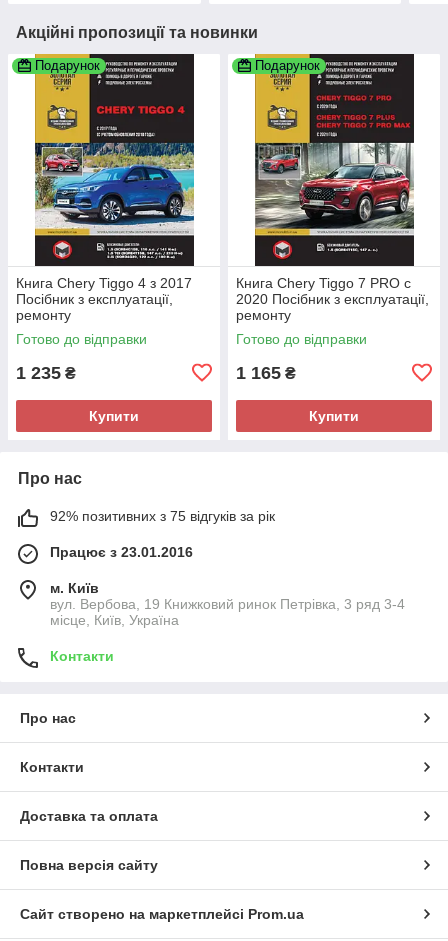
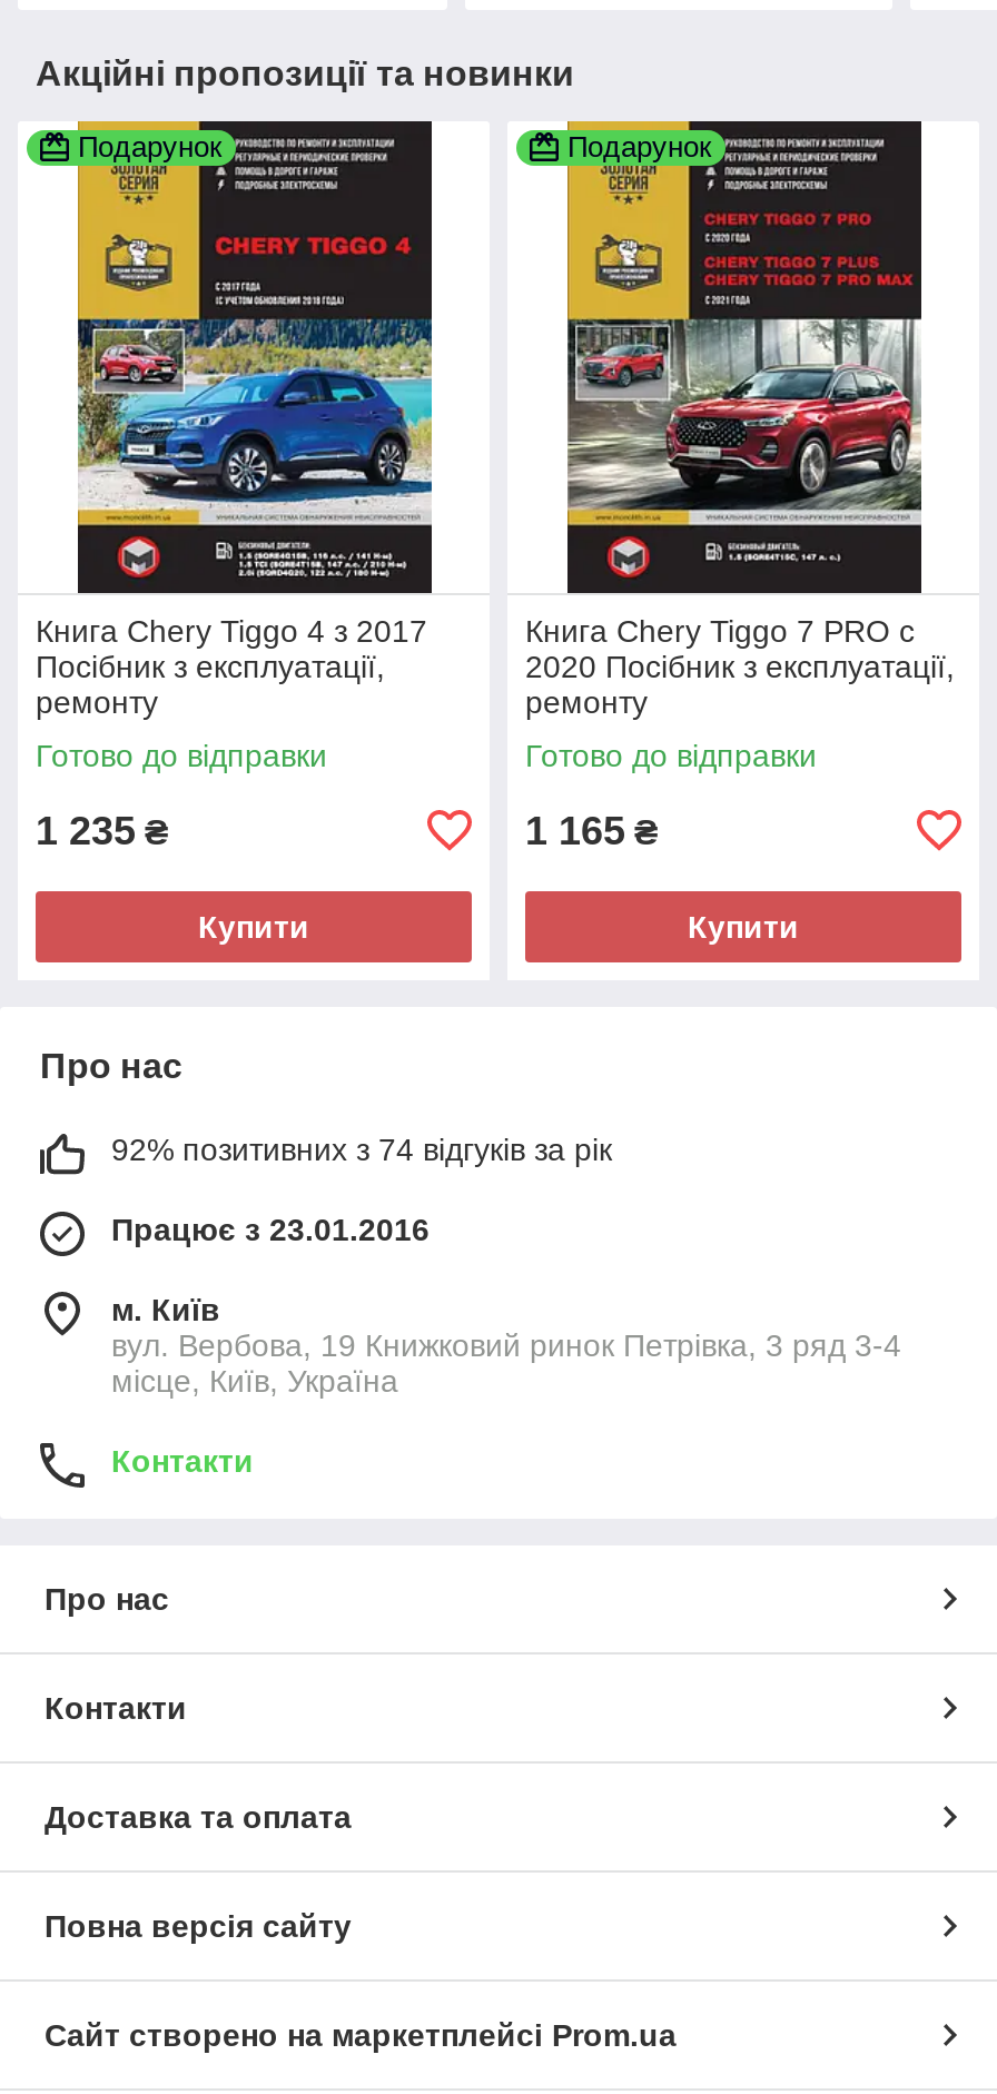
- 92% позитивних з 75 відгуків за рік
+ 92% позитивних з 74 відгуків за рік
